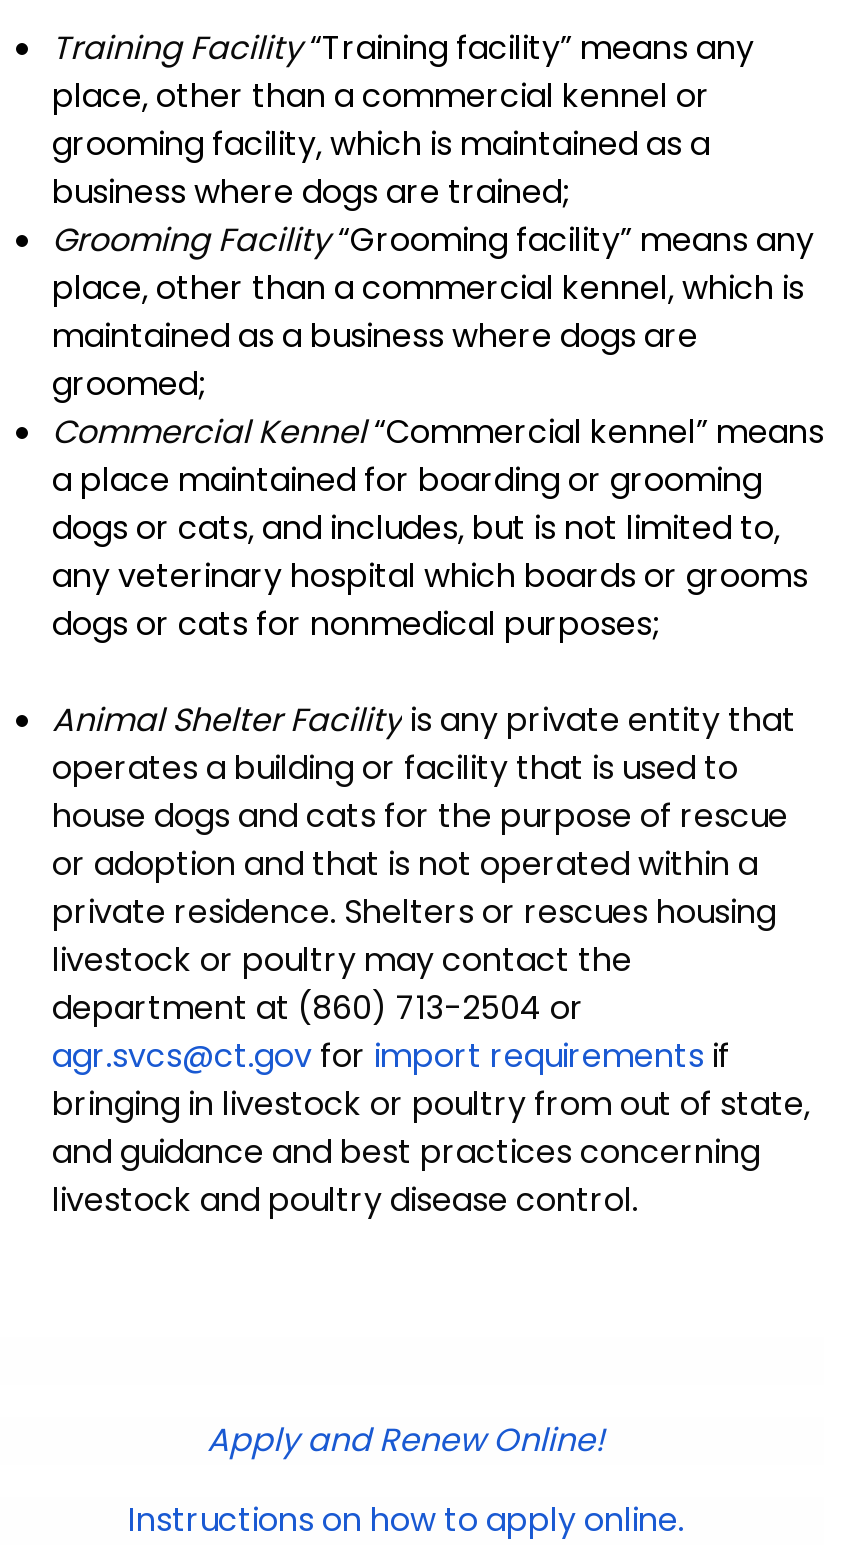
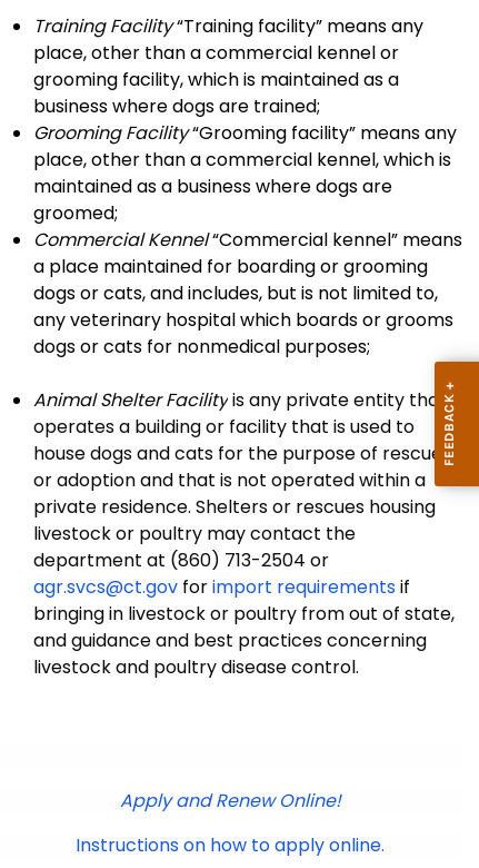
+ [image]
